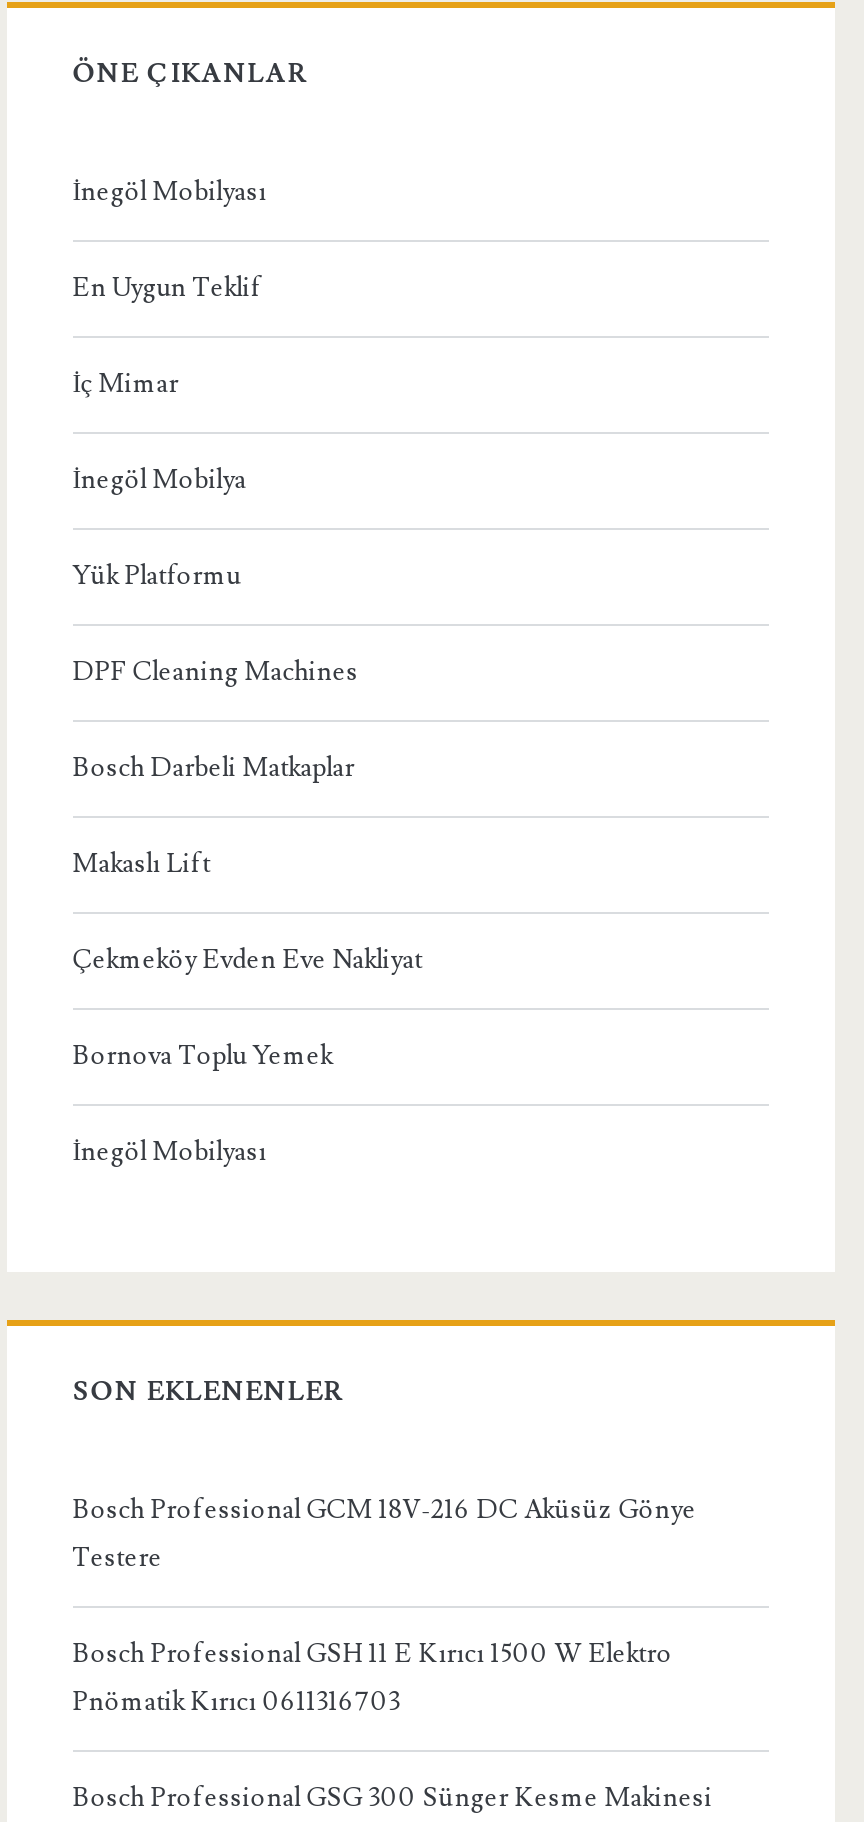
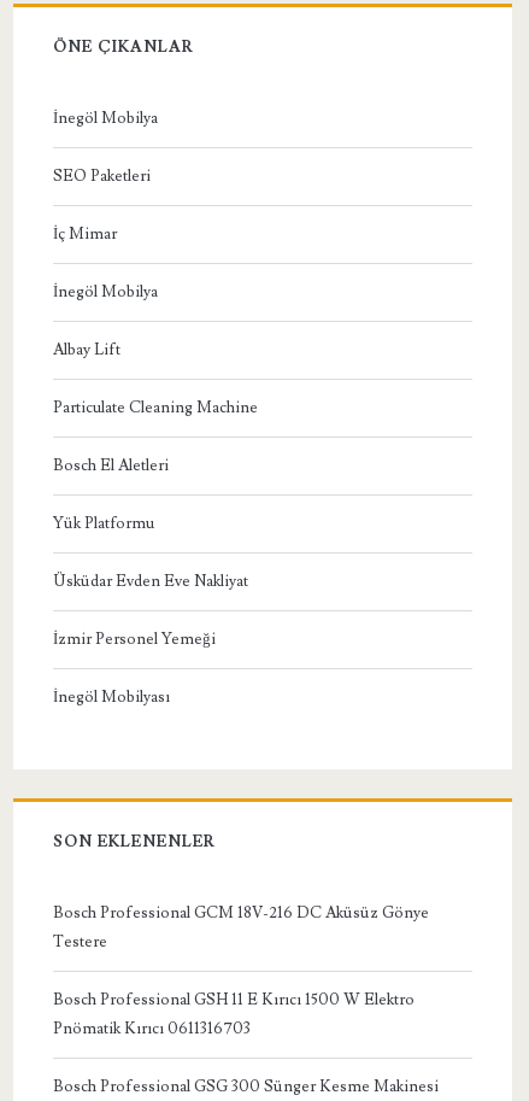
- İnegöl Mobilyası
+ İnegöl Mobilya

- En Uygun Teklif
+ SEO Paketleri

+ Albay Lift
+ Particulate Cleaning Machine
+ Bosch El Aletleri

moved down: Yük Platformu

- DPF Cleaning Machines
- Bosch Darbeli Matkaplar
- Makaslı Lift
- Çekmeköy Evden Eve Nakliyat
- Bornova Toplu Yemek
+ Üsküdar Evden Eve Nakliyat
+ İzmir Personel Yemeği
